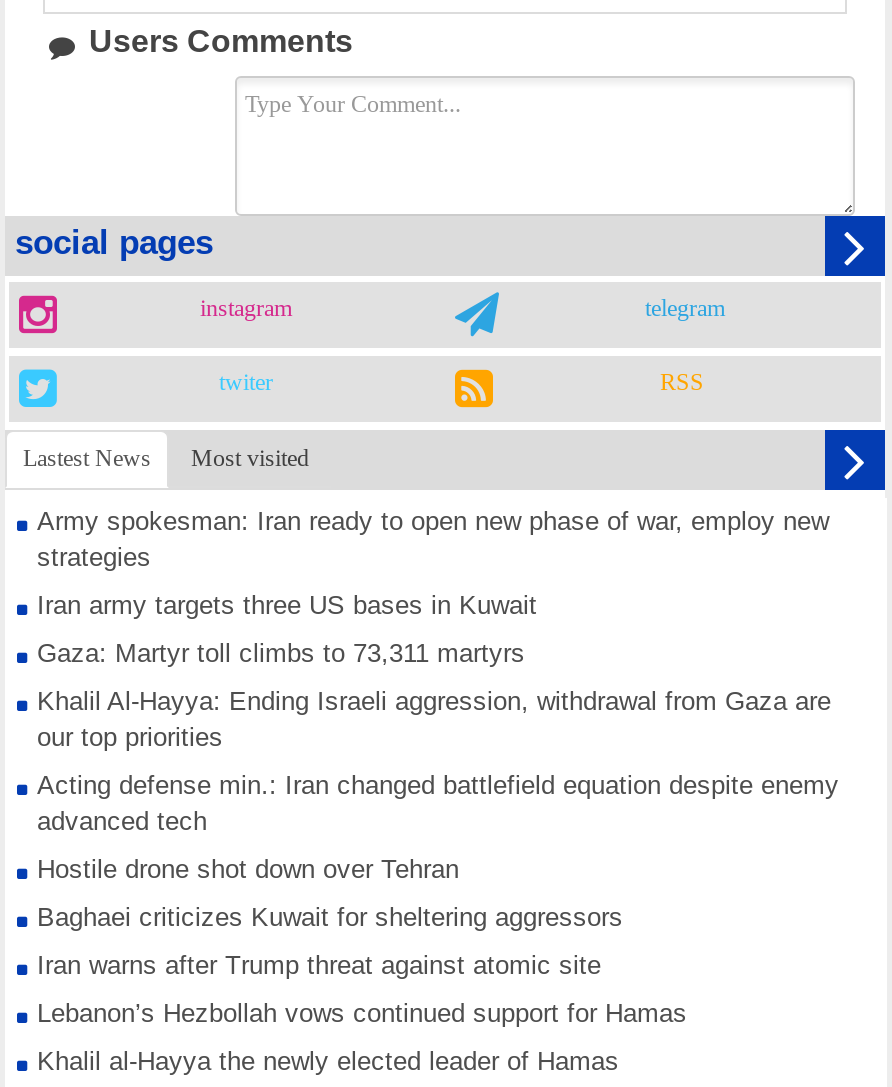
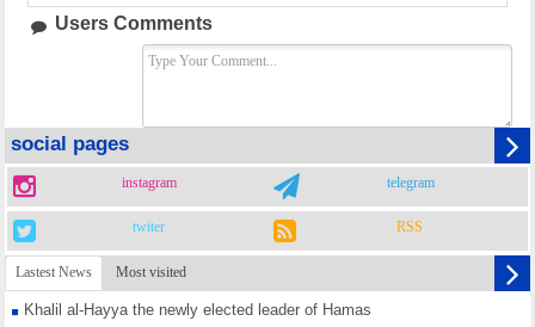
- Army spokesman: Iran ready to open new phase of war, employ new
- strategies
- Iran army targets three US bases in Kuwait
- Gaza: Martyr toll climbs to 73,311 martyrs
- Khalil Al-Hayya: Ending Israeli aggression, withdrawal from Gaza are
- our top priorities
- Acting defense min.: Iran changed battlefield equation despite enemy
- advanced tech
- Hostile drone shot down over Tehran
- Baghaei criticizes Kuwait for sheltering aggressors
- Iran warns after Trump threat against atomic site
- Lebanon’s Hezbollah vows continued support for Hamas
